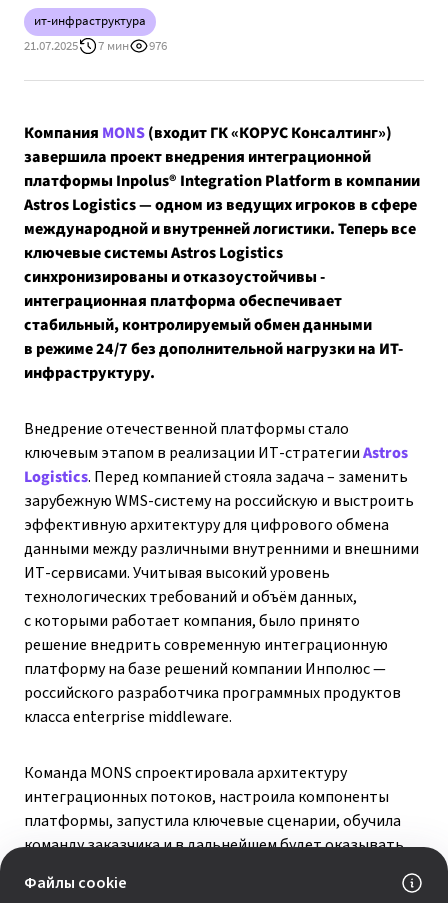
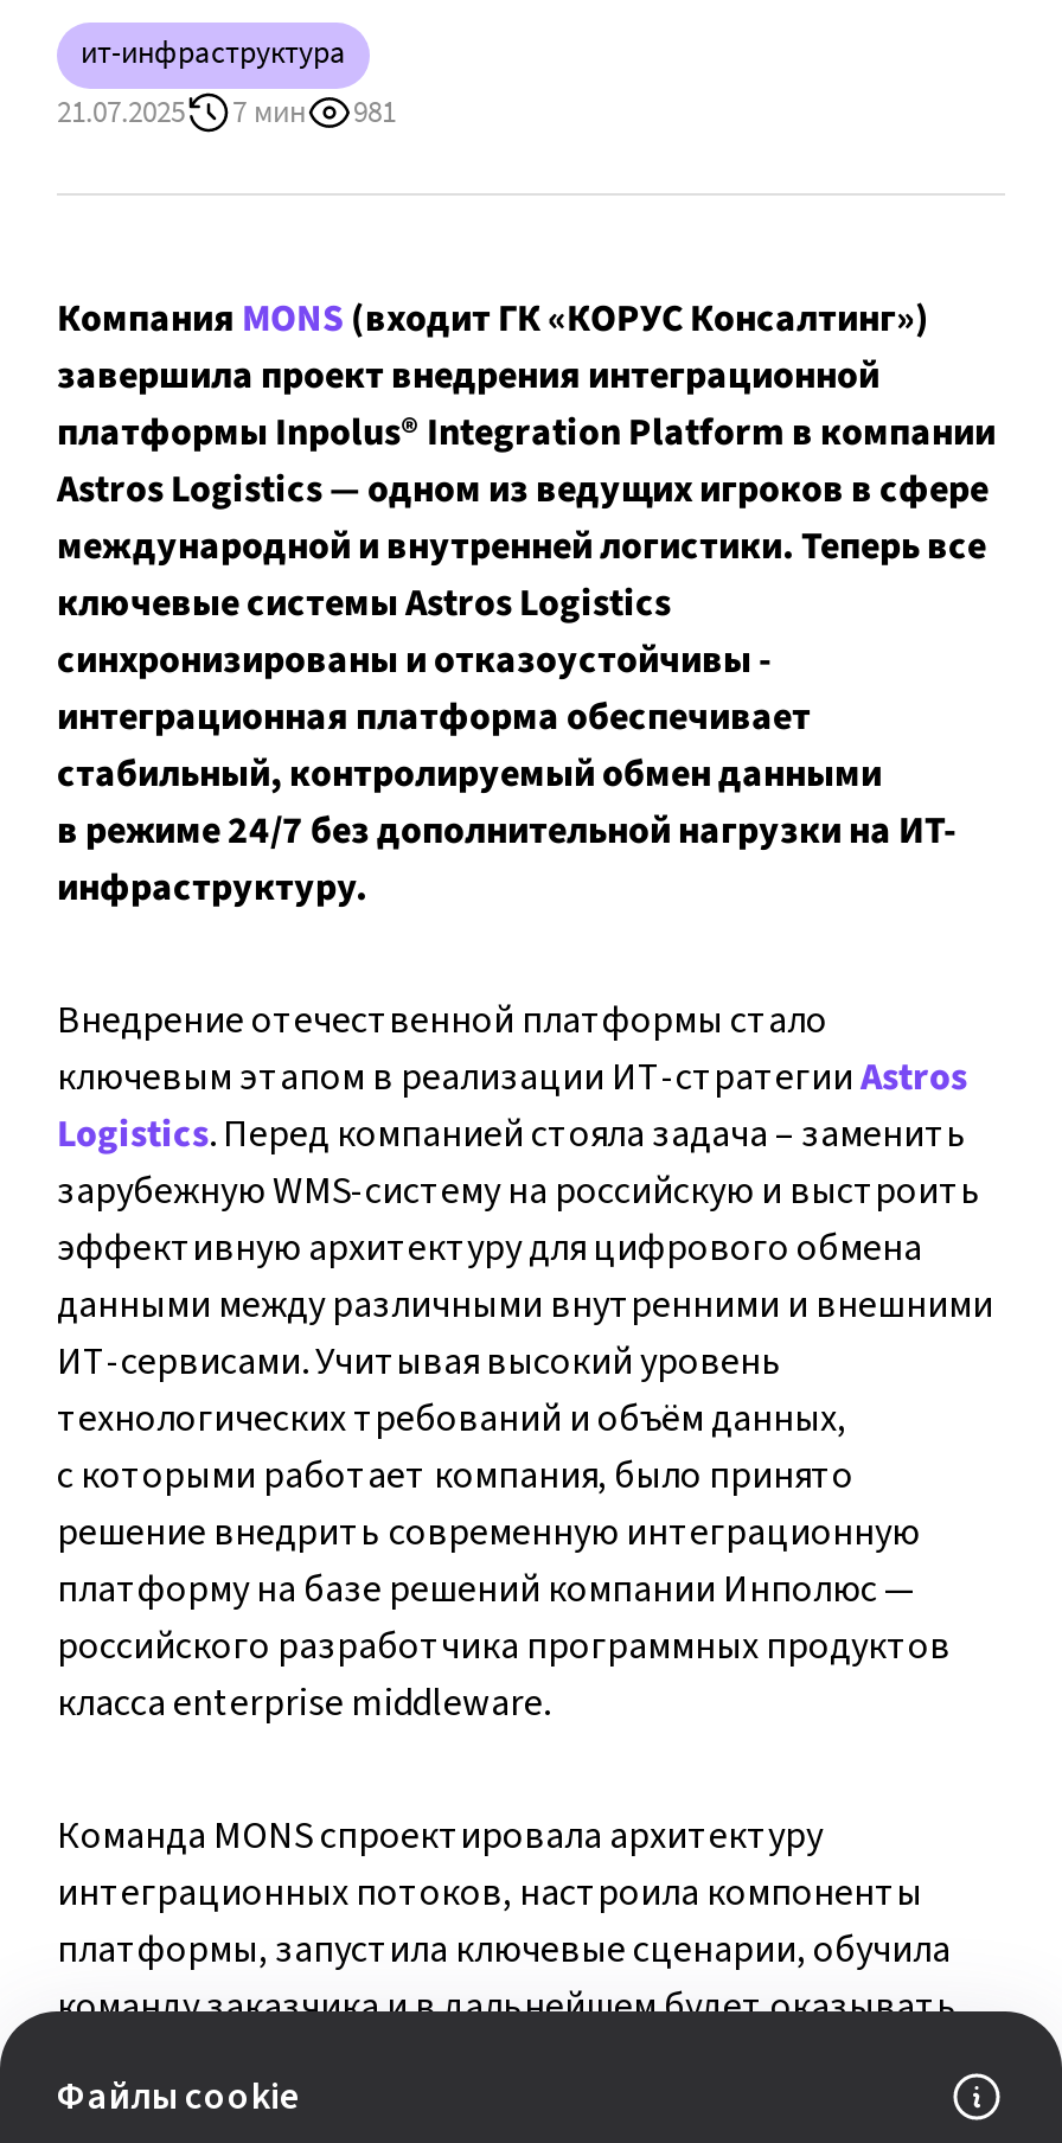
- 21.07.2025 7 мин 976
+ 21.07.2025 7 мин 981
